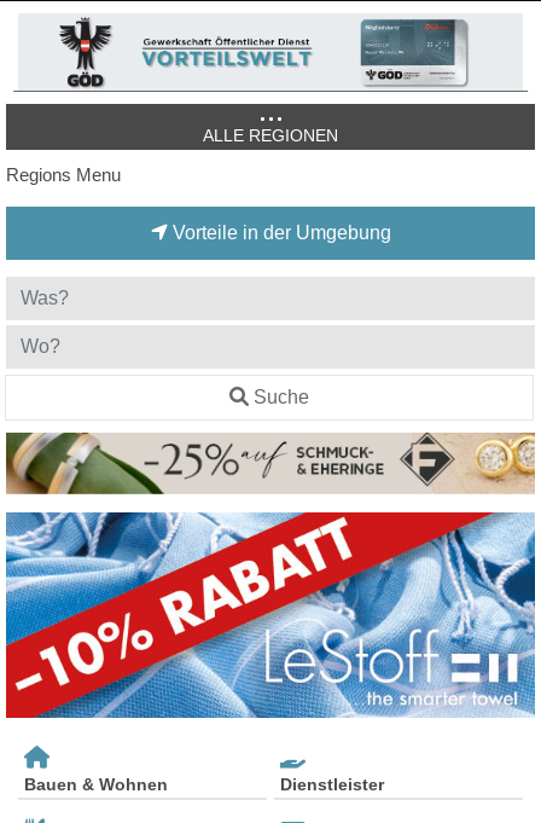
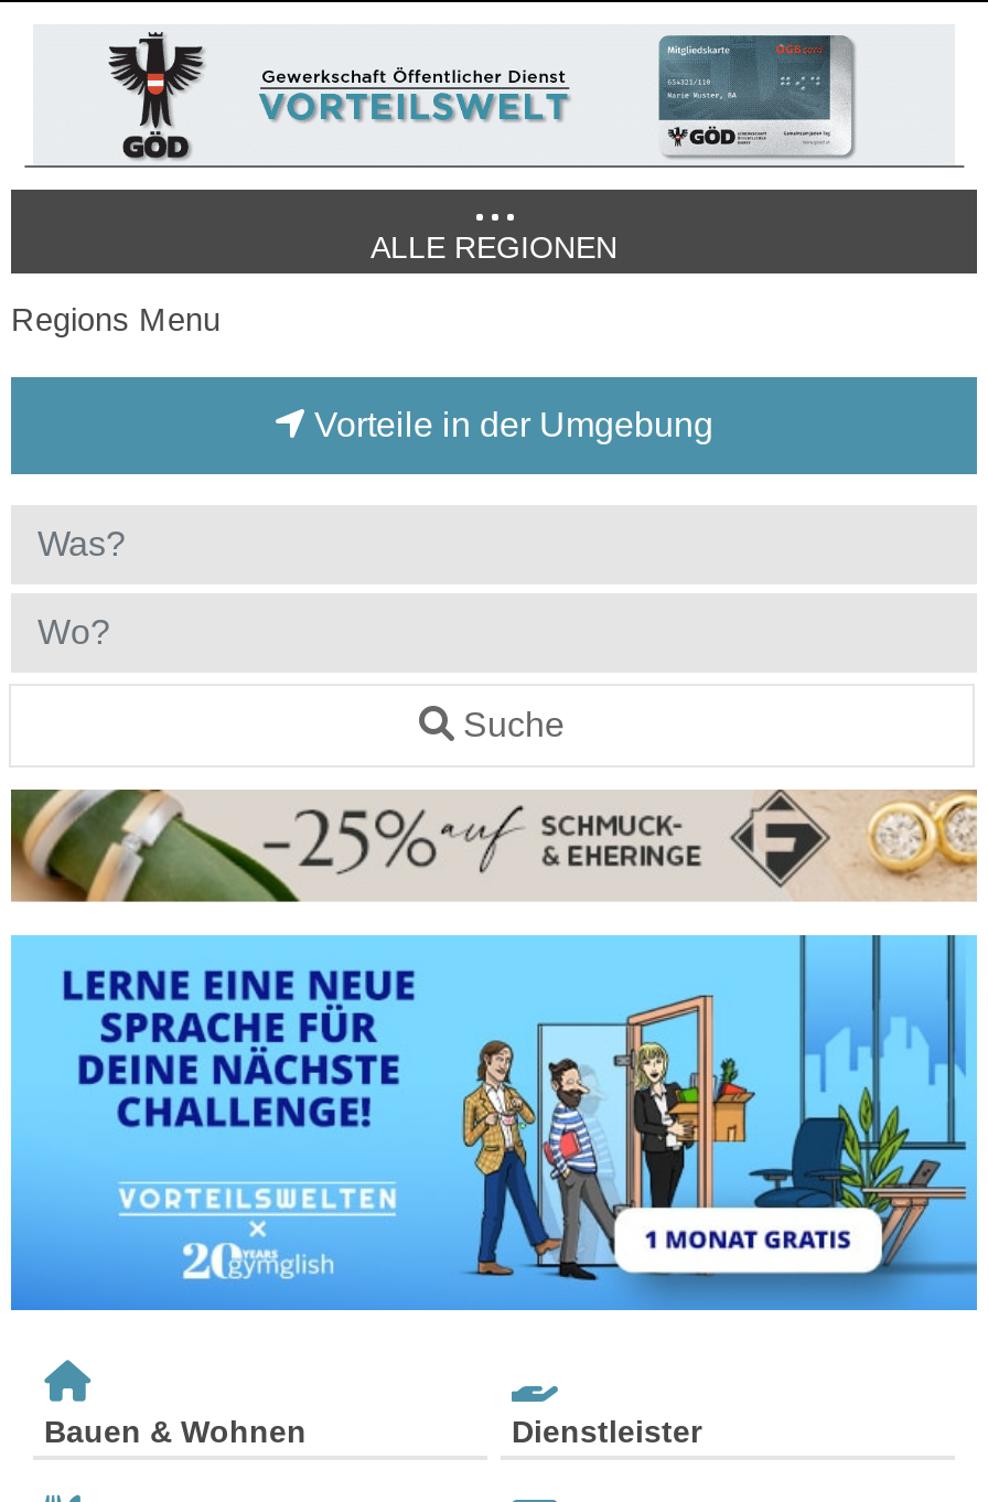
- [image]
+ [image]
